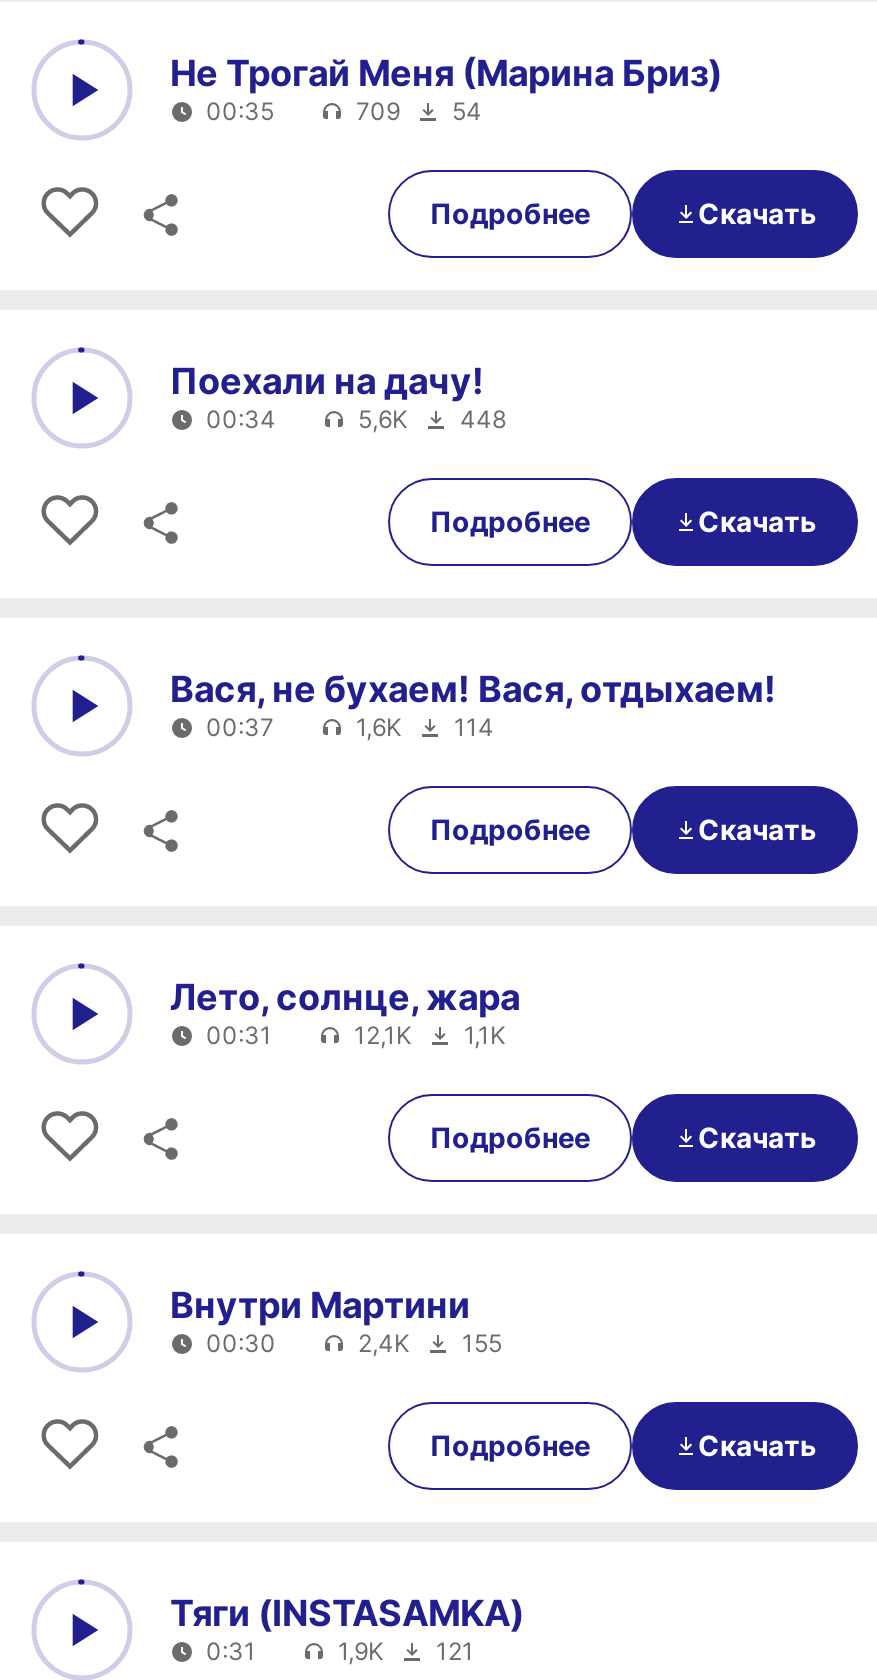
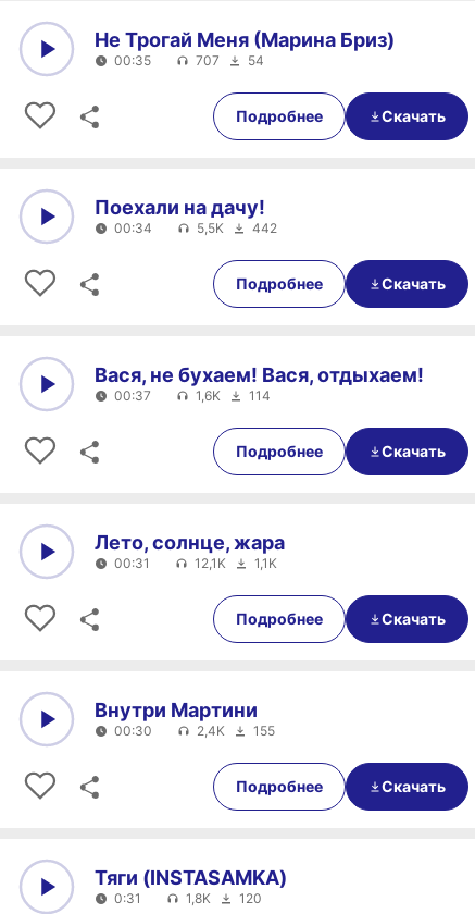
- 709 54
+ 707 54

- 5,6K
- 448
+ 5,5K
+ 442

- 1,9K
- 121
+ 1,8K
+ 120
